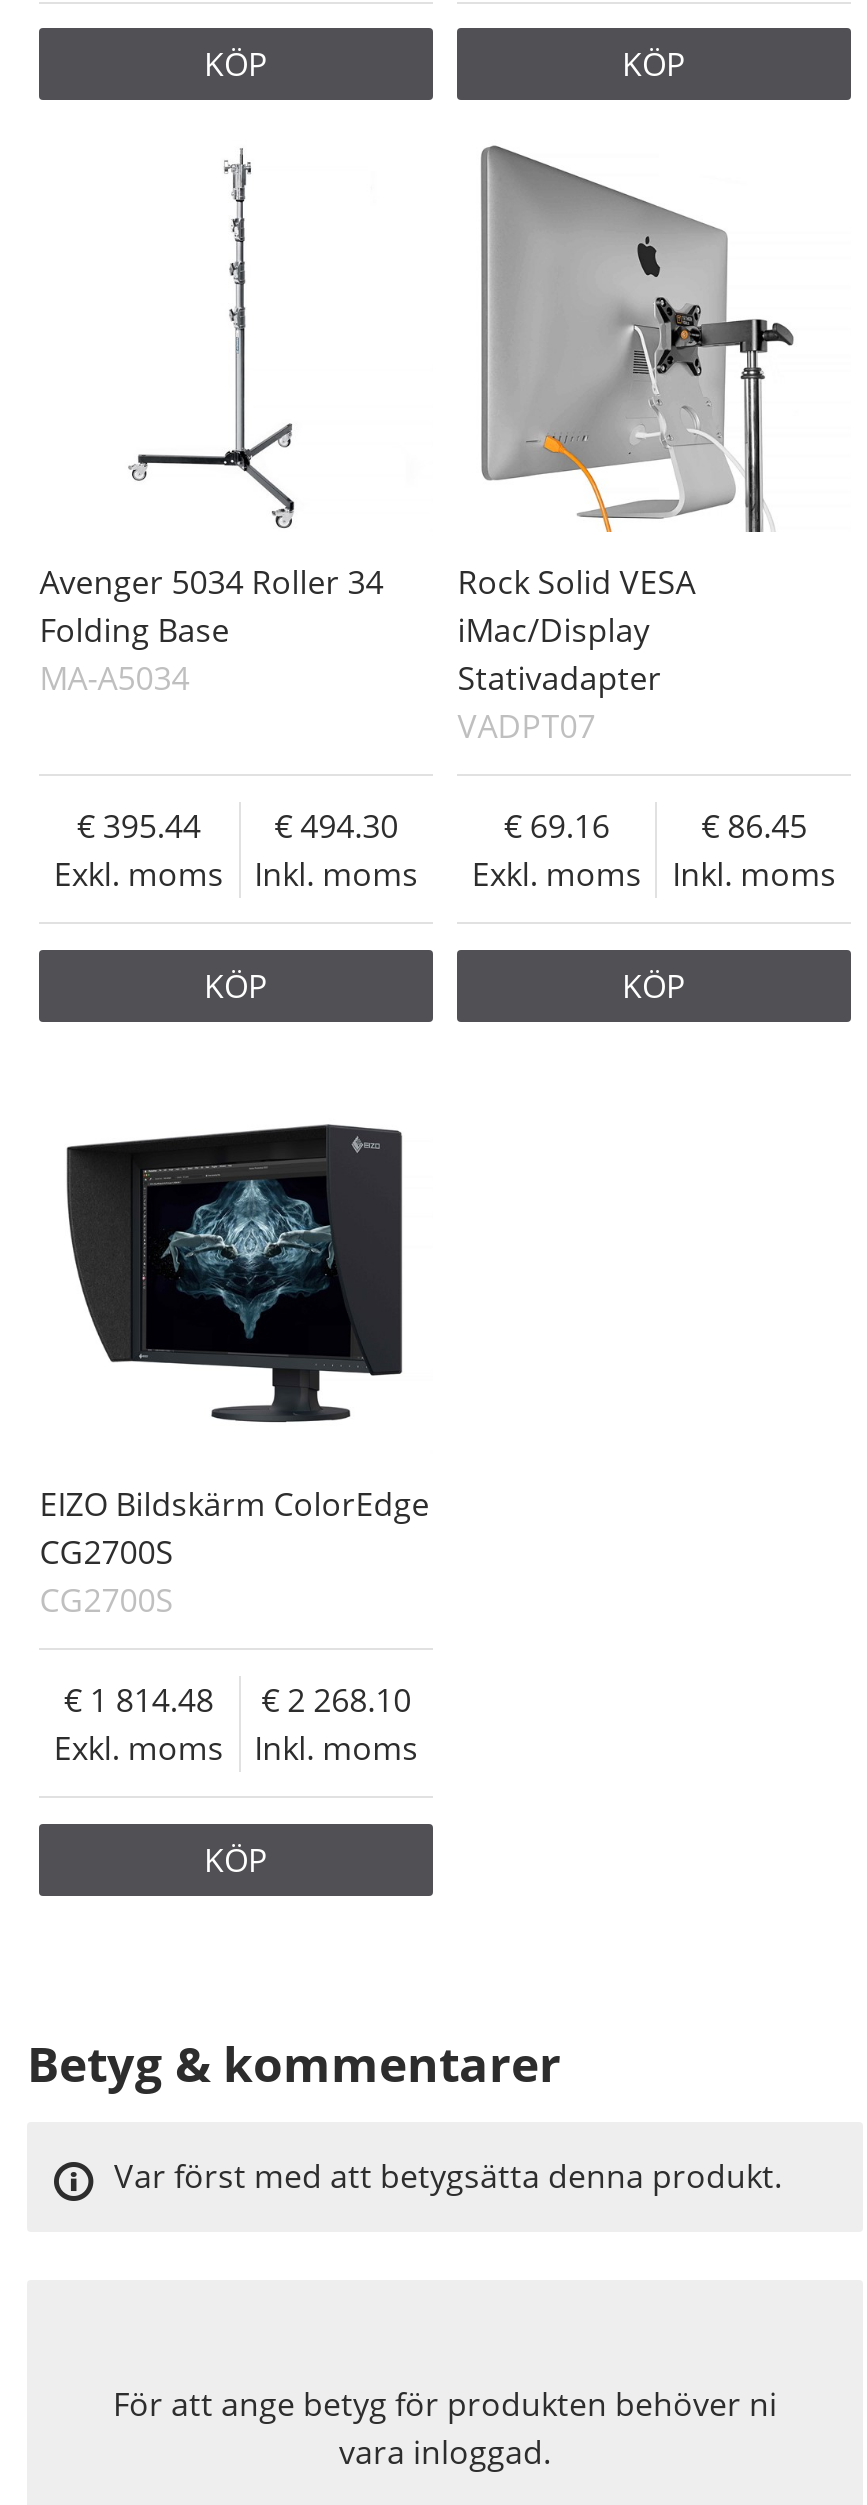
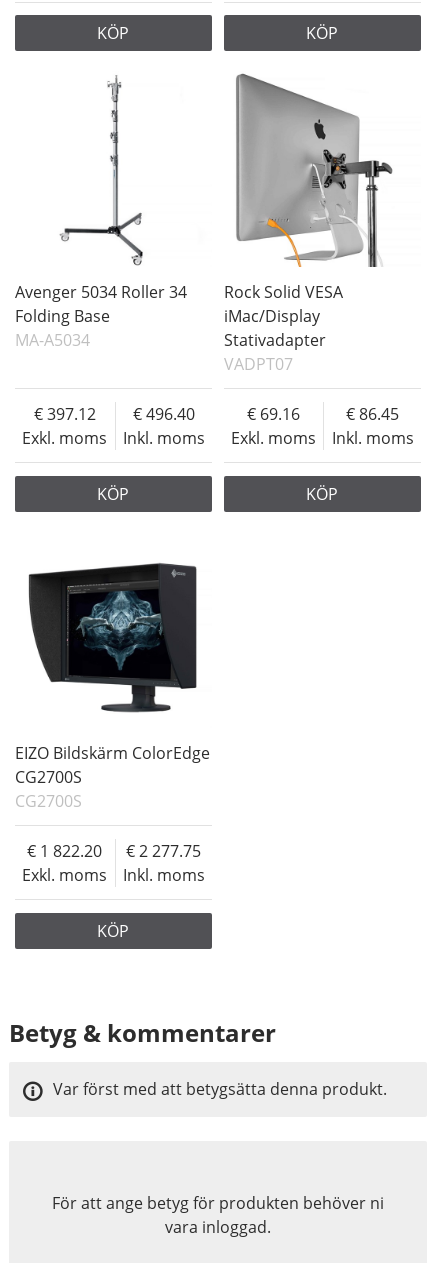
- 395.44
+ 397.12

- 494.30
+ 496.40

- 1 814.48
+ 1 822.20

- 2 268.10
+ 2 277.75
